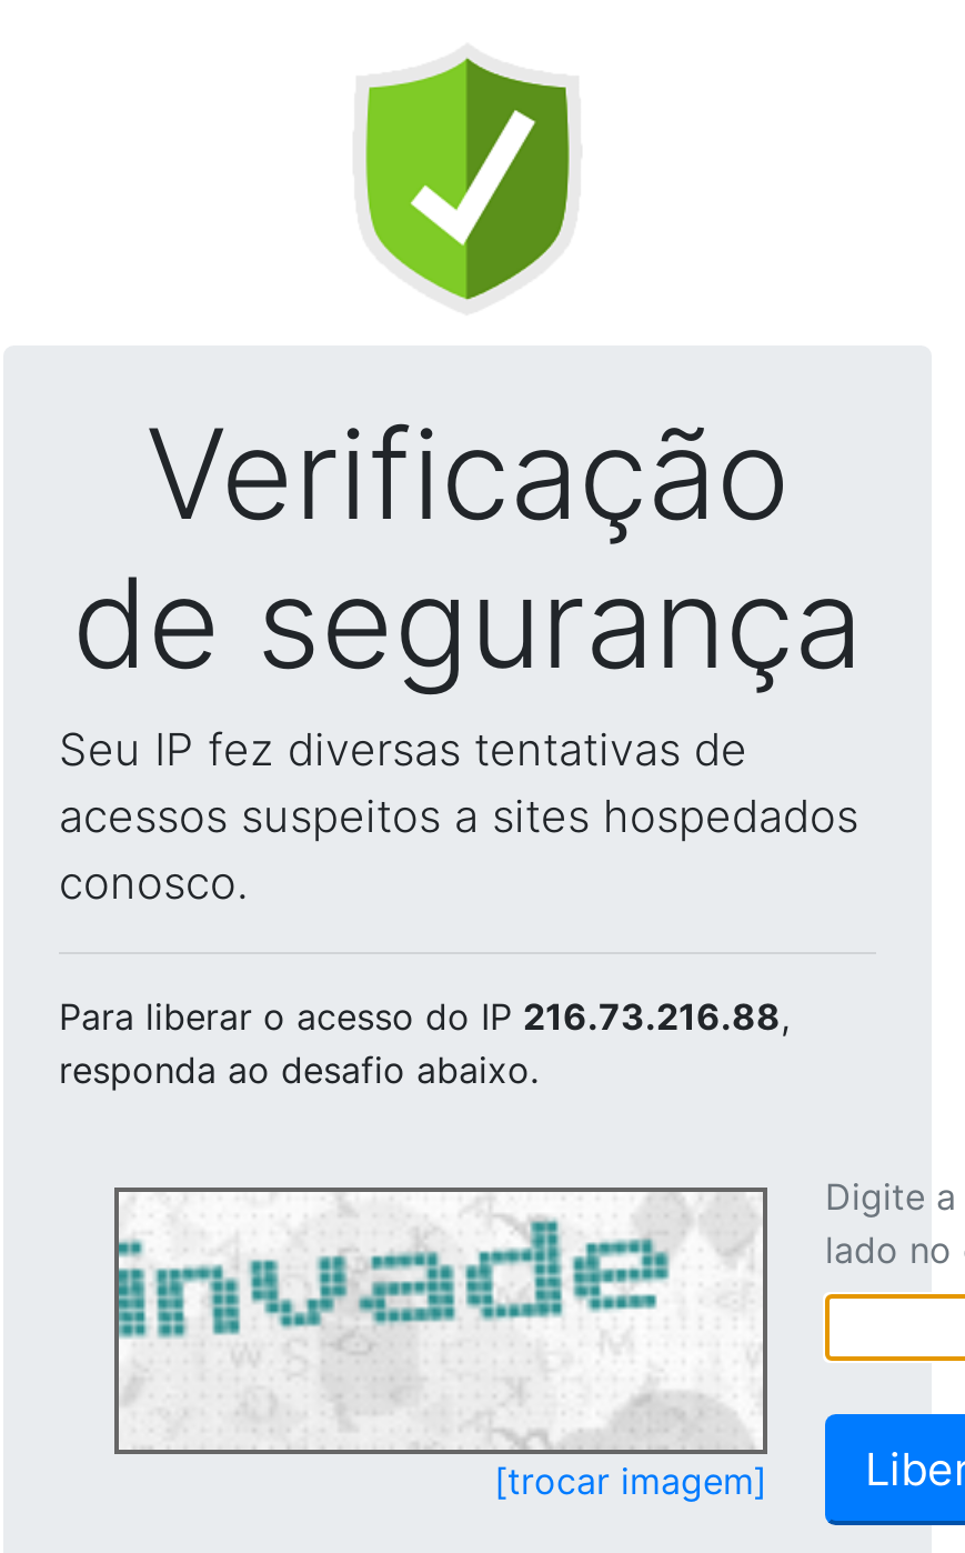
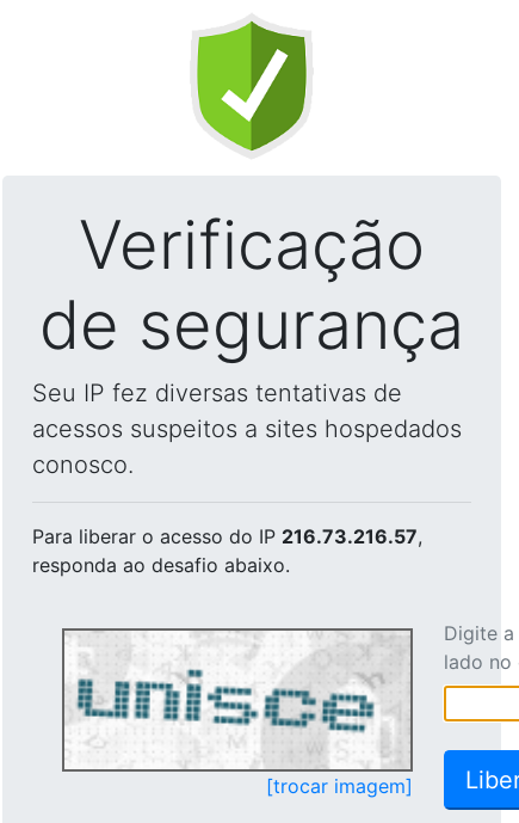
- Para liberar o acesso do IP 216.73.216.88,
+ Para liberar o acesso do IP 216.73.216.57,

- [image]
+ [image]
